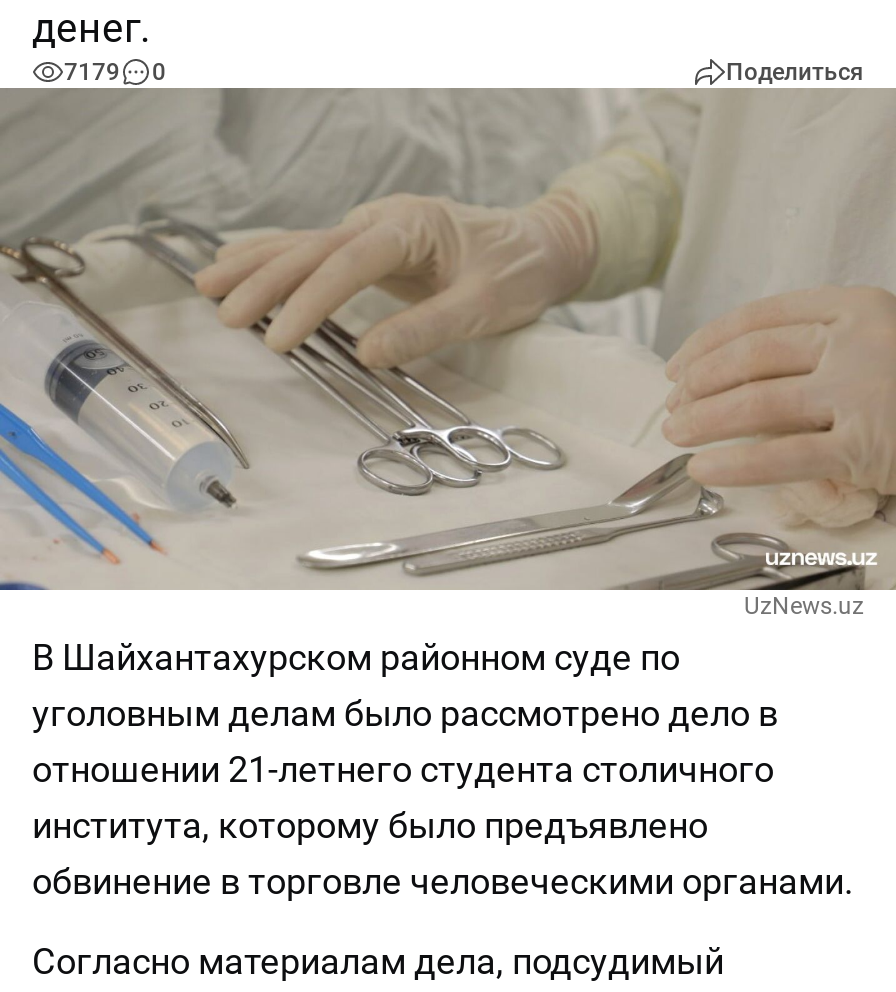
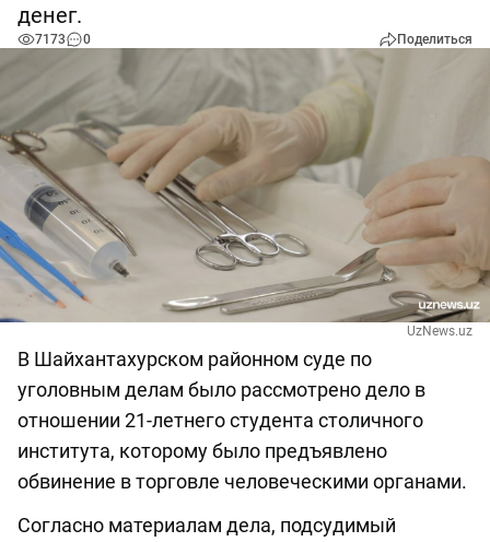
- 7179 0
+ 7173 0
